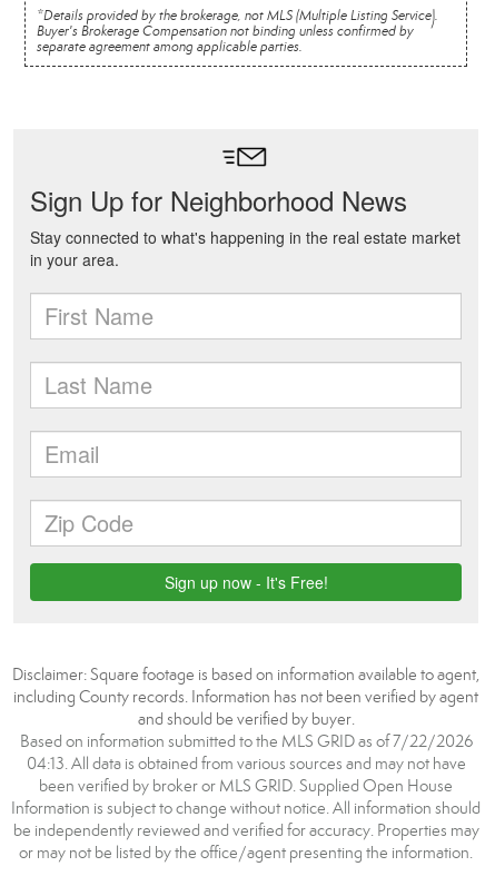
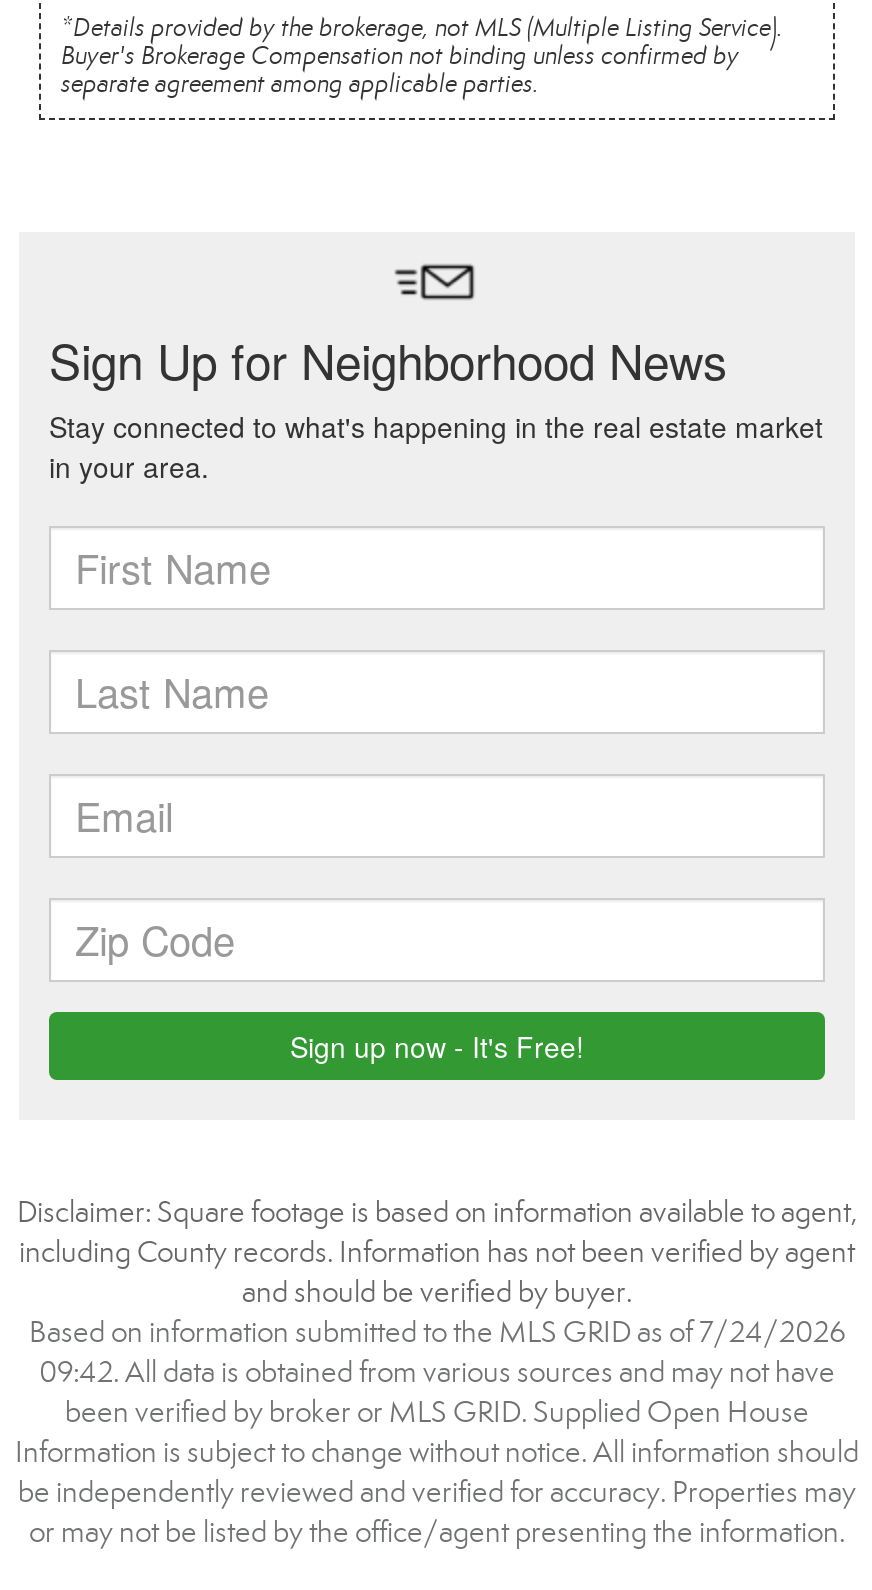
- Based on information submitted to the MLS GRID as of 7/22/2026
+ Based on information submitted to the MLS GRID as of 7/24/2026

- 04:13. All data is obtained from various sources and may not have
+ 09:42. All data is obtained from various sources and may not have
